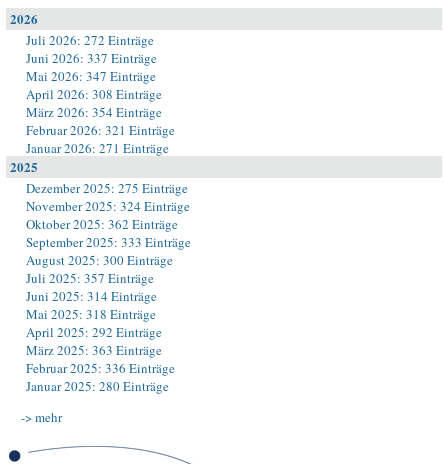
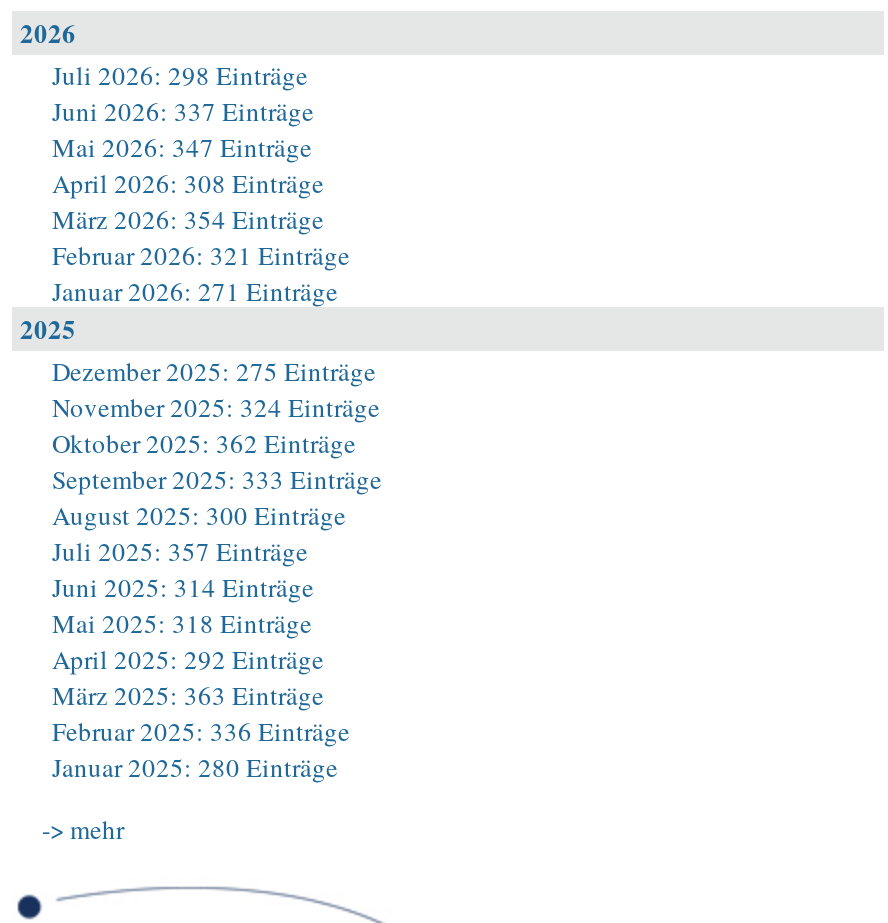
- Juli 2026: 272 Einträge
+ Juli 2026: 298 Einträge
